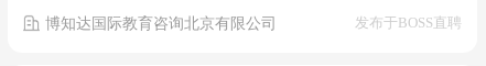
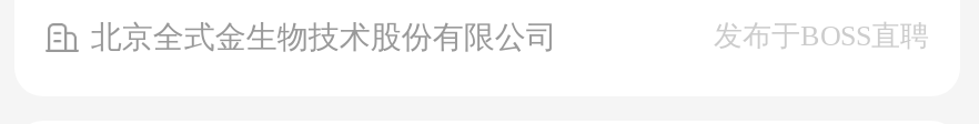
- 博知达国际教育咨询北京有限公司
+ 北京全式金生物技术股份有限公司
